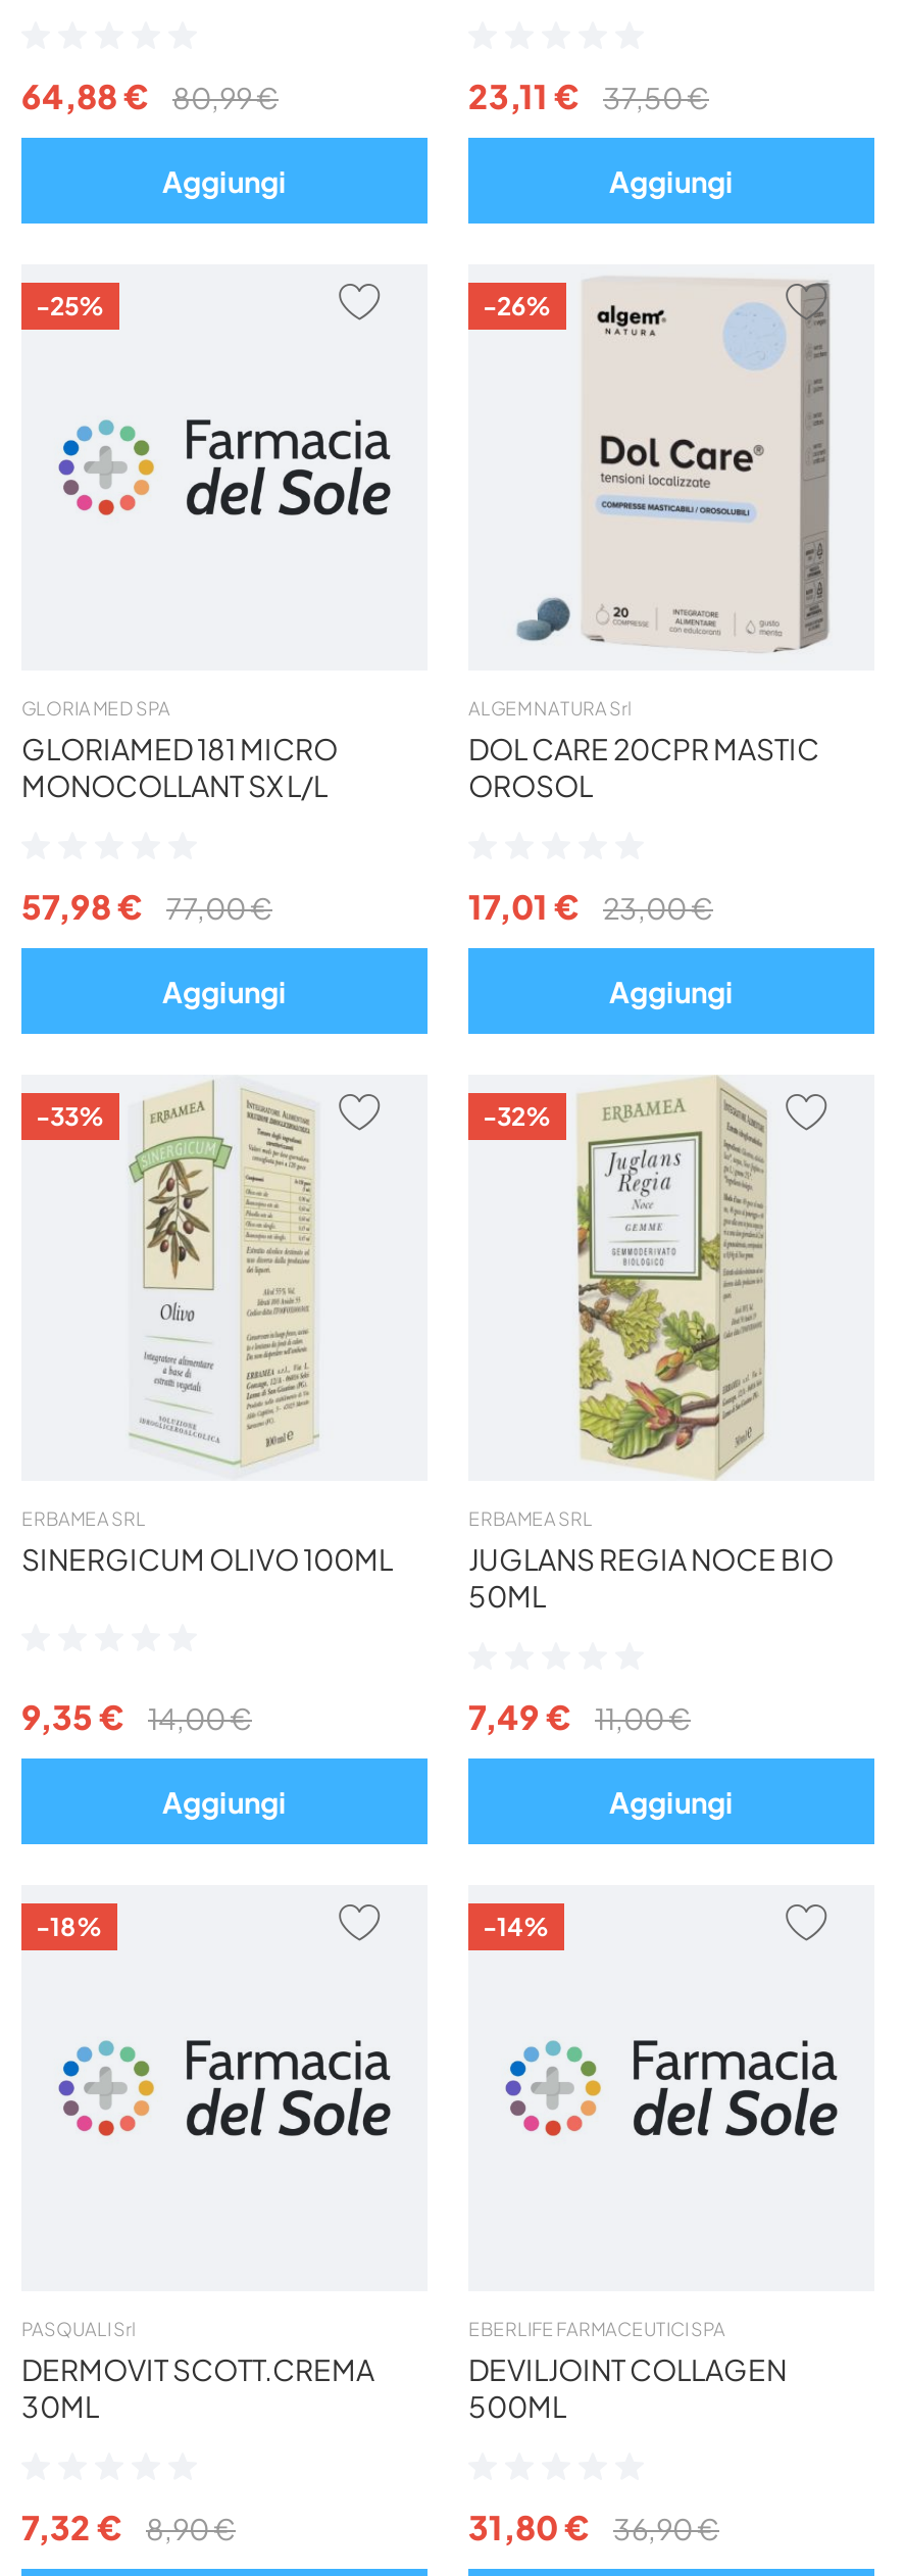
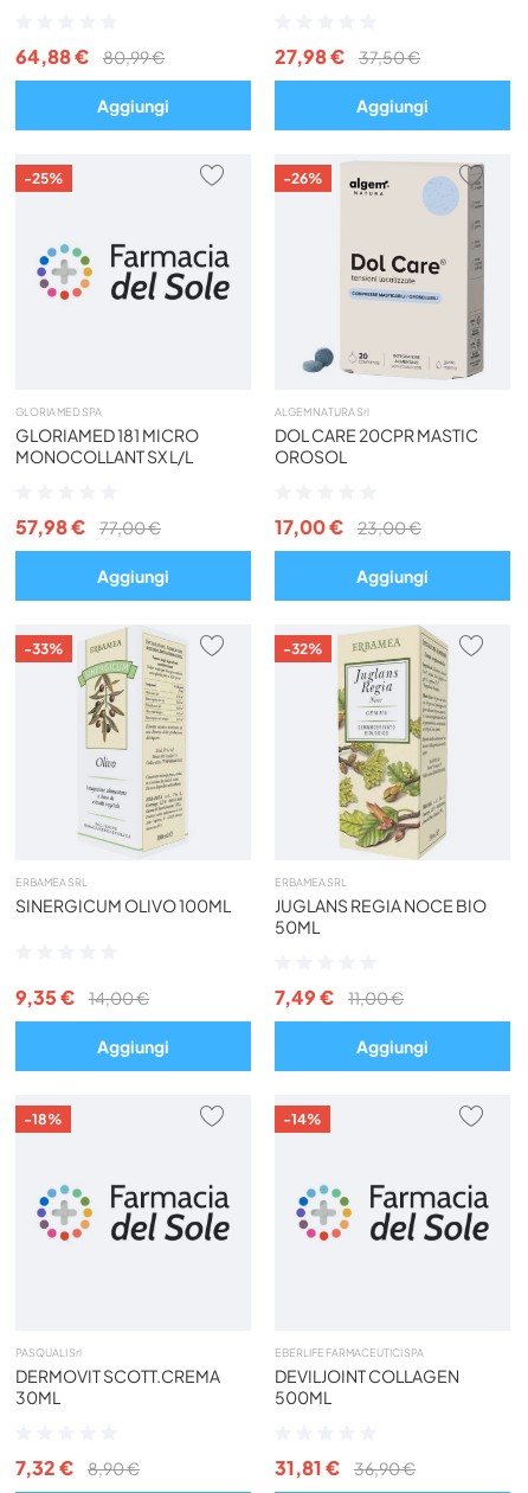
- 23,11 € 37,50 €
+ 27,98 € 37,50 €

- 17,01 €
+ 17,00 €

- 31,80 € 36,90 €
+ 31,81 € 36,90 €
